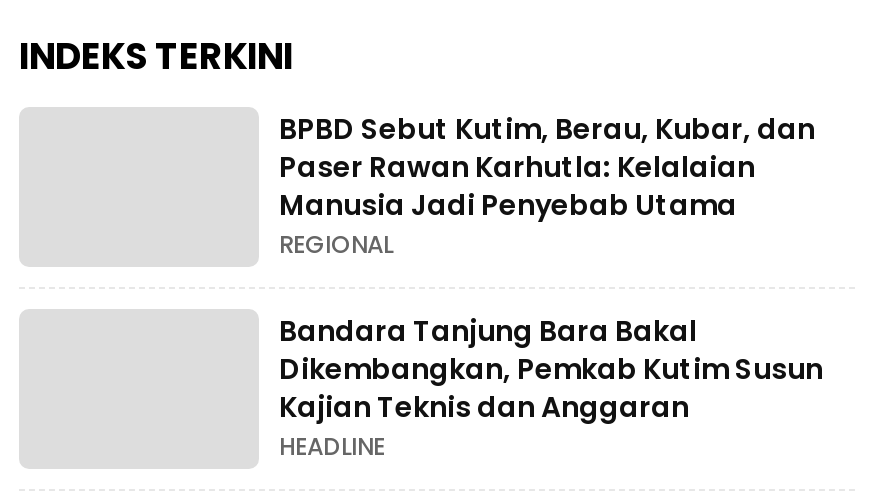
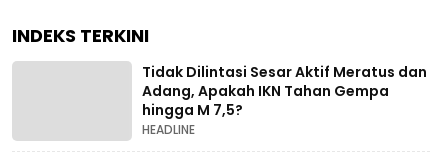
- BPBD Sebut Kutim, Berau, Kubar, dan
- Paser Rawan Karhutla: Kelalaian
- Manusia Jadi Penyebab Utama
- REGIONAL
- Bandara Tanjung Bara Bakal
- Dikembangkan, Pemkab Kutim Susun
- Kajian Teknis dan Anggaran
+ Tidak Dilintasi Sesar Aktif Meratus dan
+ Adang, Apakah IKN Tahan Gempa
+ hingga M 7,5?
